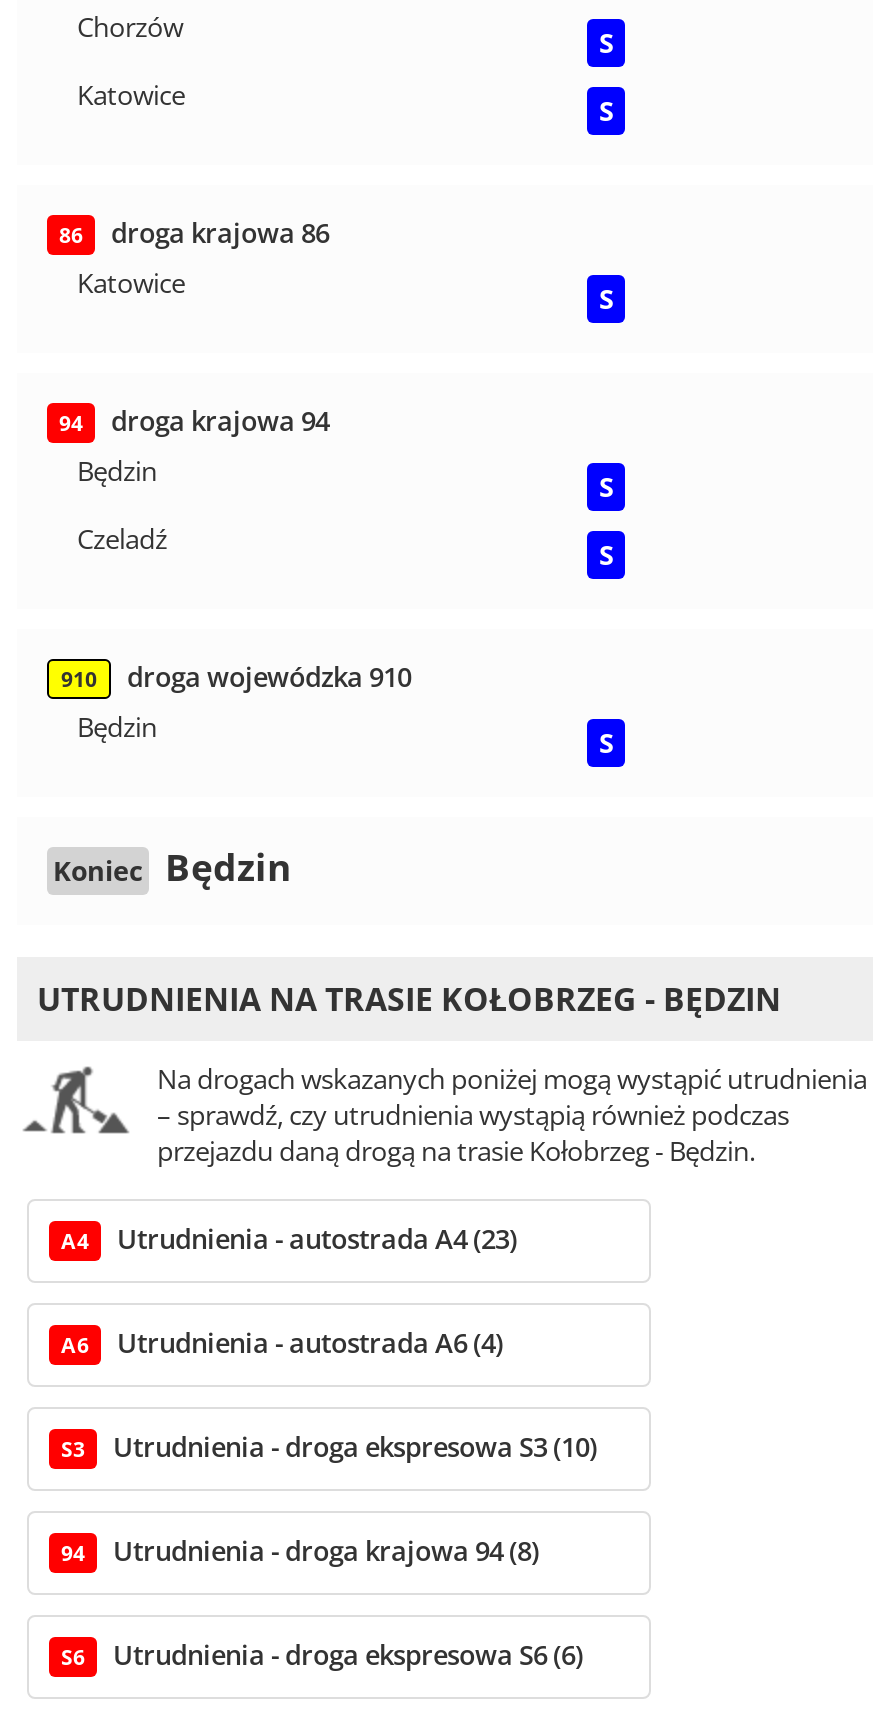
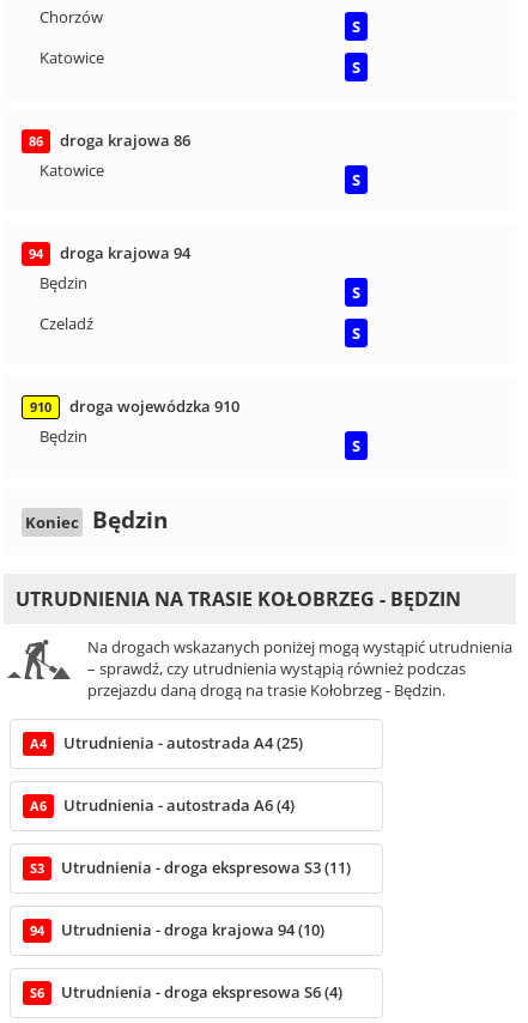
- Utrudnienia - autostrada A4 (23)
+ Utrudnienia - autostrada A4 (25)

- Utrudnienia - droga ekspresowa S3 (10)
+ Utrudnienia - droga ekspresowa S3 (11)

- Utrudnienia - droga krajowa 94 (8)
+ Utrudnienia - droga krajowa 94 (10)

- Utrudnienia - droga ekspresowa S6 (6)
+ Utrudnienia - droga ekspresowa S6 (4)
